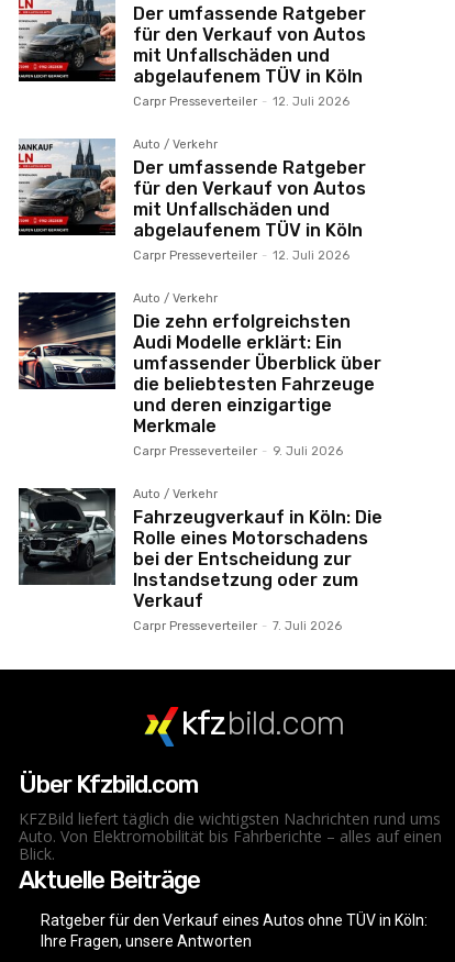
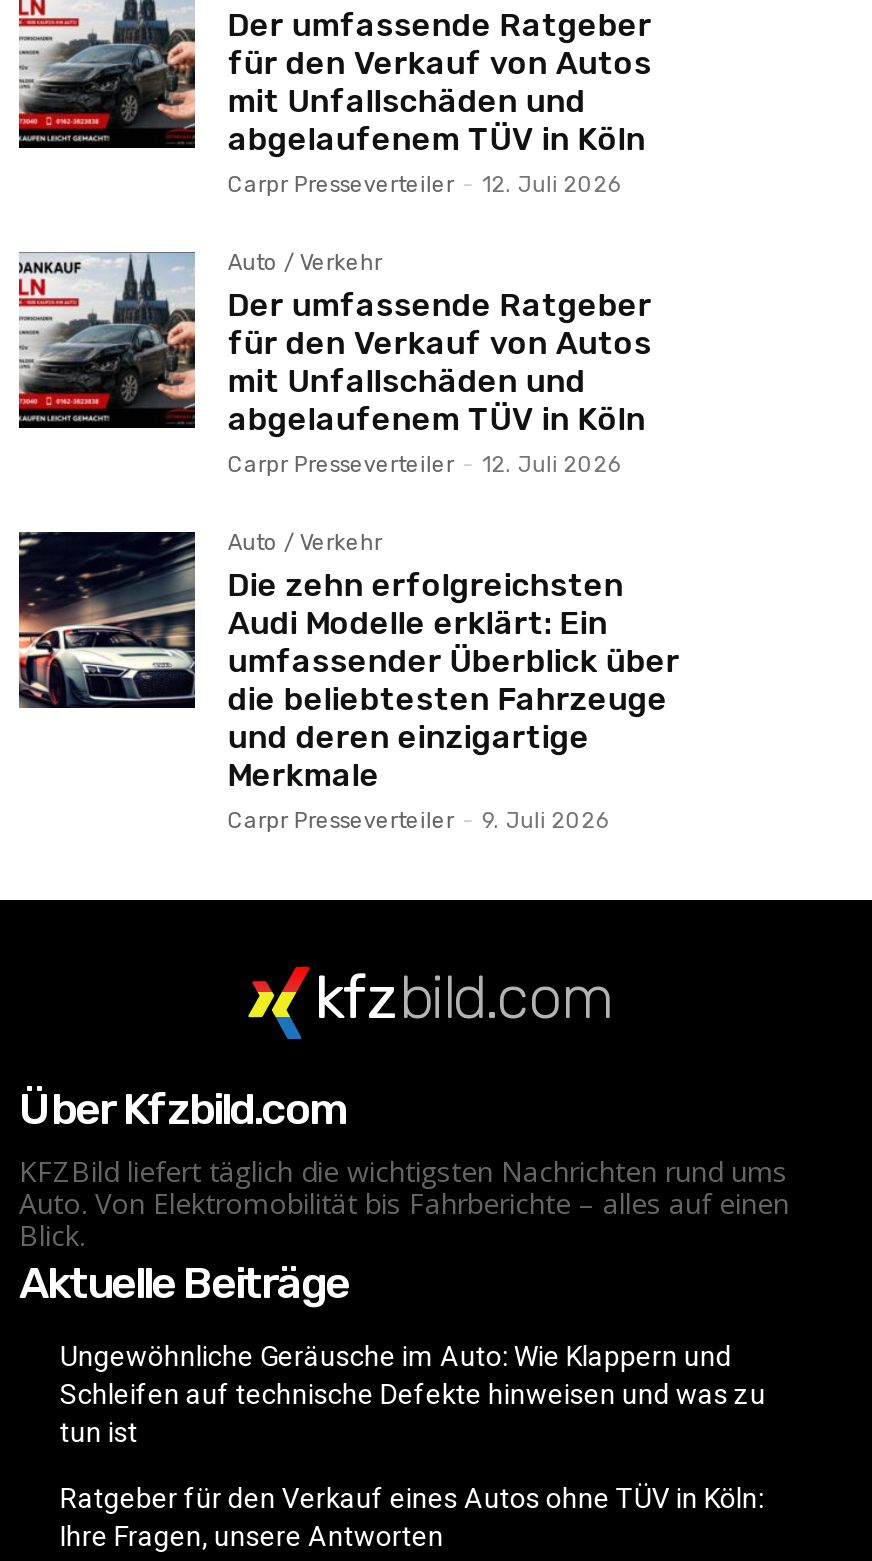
- [image]
- Auto / Verkehr
- Fahrzeugverkauf in Köln: Die
- Rolle eines Motorschadens
- bei der Entscheidung zur
- Instandsetzung oder zum
- Verkauf
- Carpr Presseverteiler - 7. Juli 2026

moved up: kfz bild.com | Über Kfzbild.com | KFZBild liefert täglich die wichtigsten Nachrichten rund ums | Auto. Von Elektromobilität bis Fahrberichte – alles auf einen | Blick. | Aktuelle Beiträge

+ Ungewöhnliche Geräusche im Auto: Wie Klappern und
+ Schleifen auf technische Defekte hinweisen und was zu
+ tun ist
